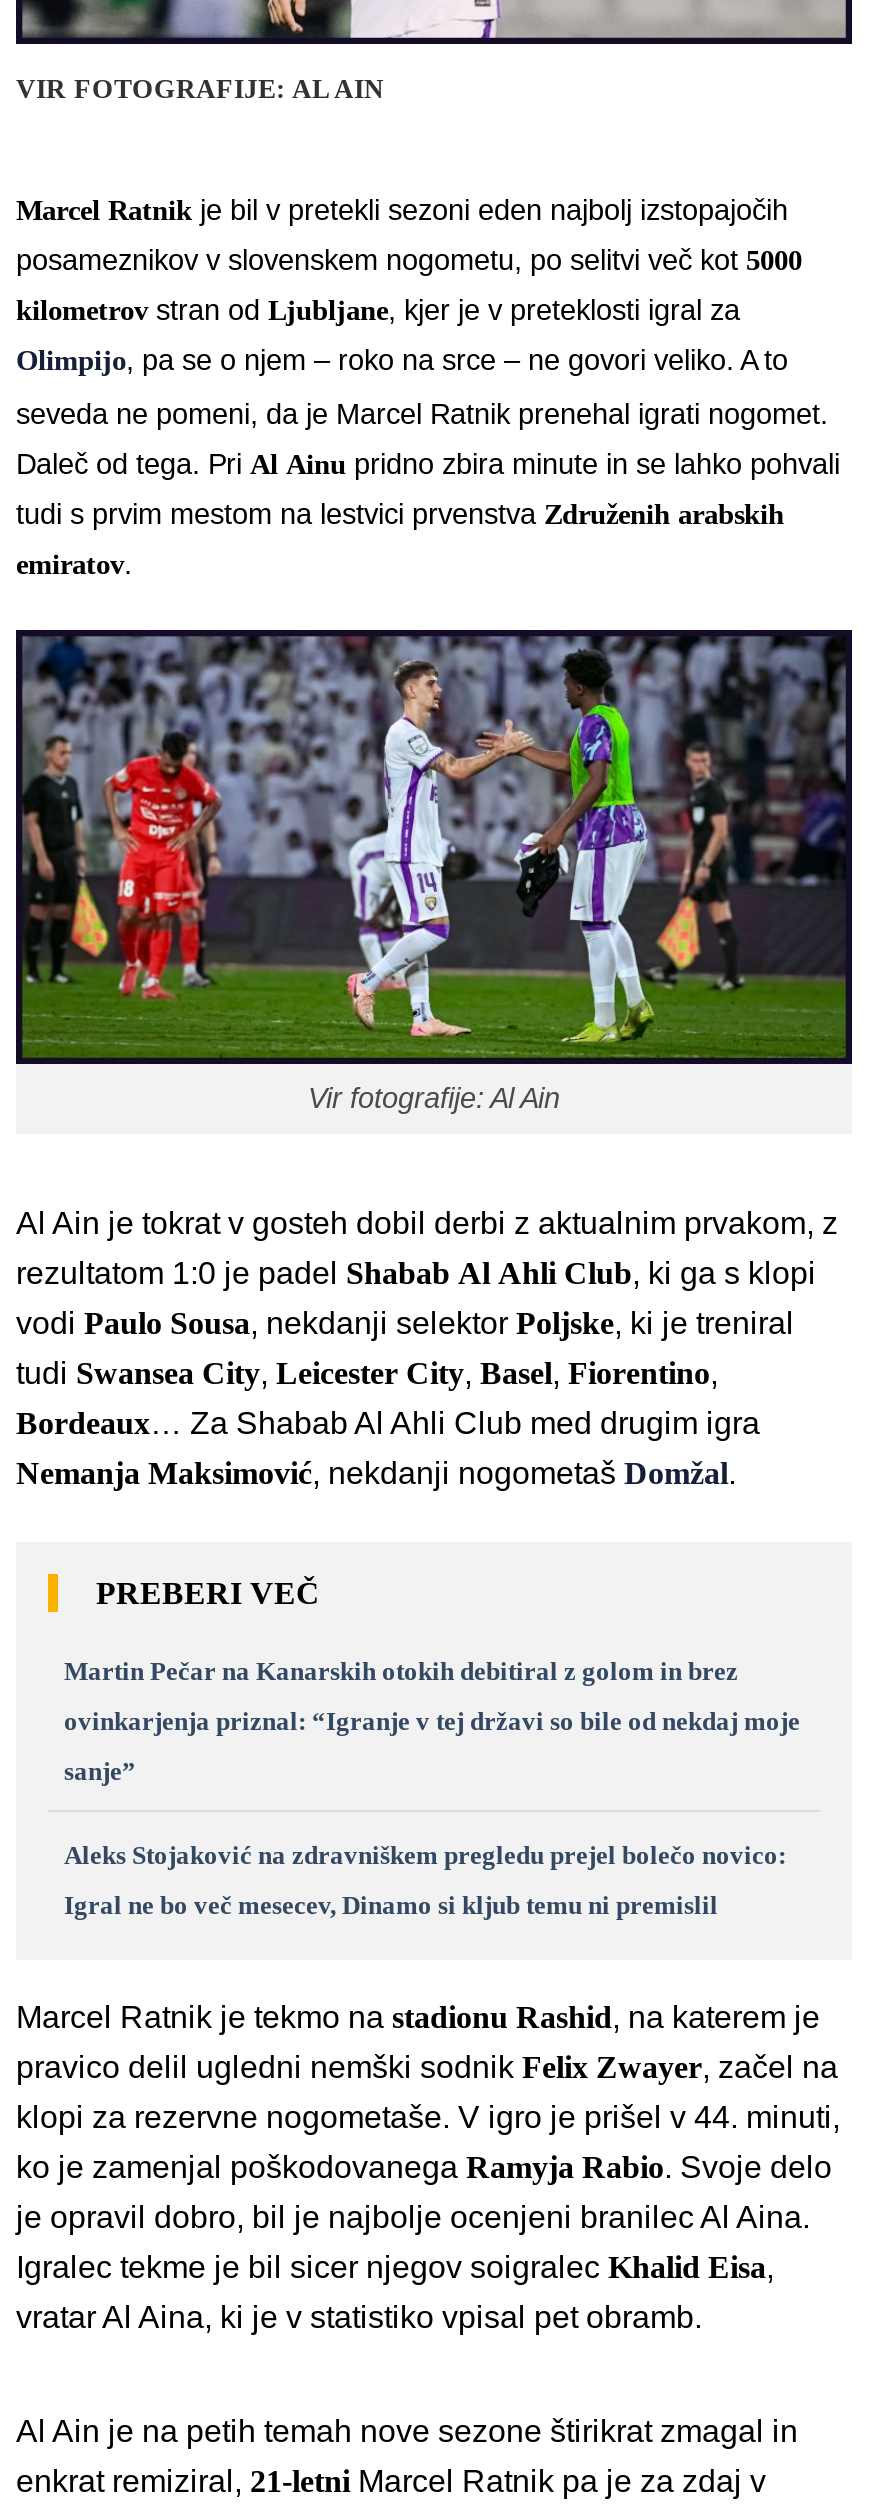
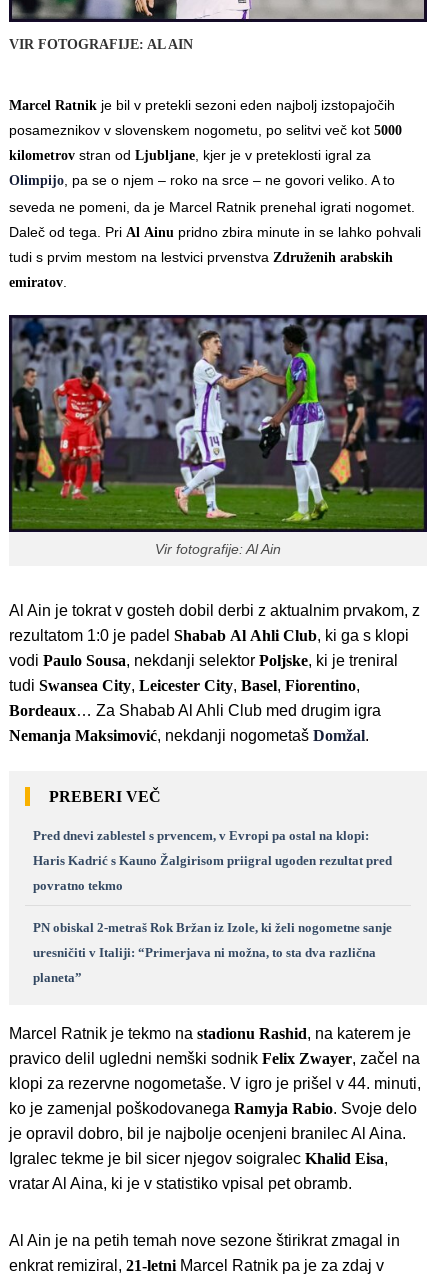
- Martin Pečar na Kanarskih otokih debitiral z golom in brez
- ovinkarjenja priznal: “Igranje v tej državi so bile od nekdaj moje
- sanje”
- Aleks Stojaković na zdravniškem pregledu prejel bolečo novico:
- Igral ne bo več mesecev, Dinamo si kljub temu ni premislil
+ Pred dnevi zablestel s prvencem, v Evropi pa ostal na klopi:
+ Haris Kadrić s Kauno Žalgirisom priigral ugoden rezultat pred
+ povratno tekmo
+ PN obiskal 2-metraš Rok Bržan iz Izole, ki želi nogometne sanje
+ uresničiti v Italiji: “Primerjava ni možna, to sta dva različna
+ planeta”
